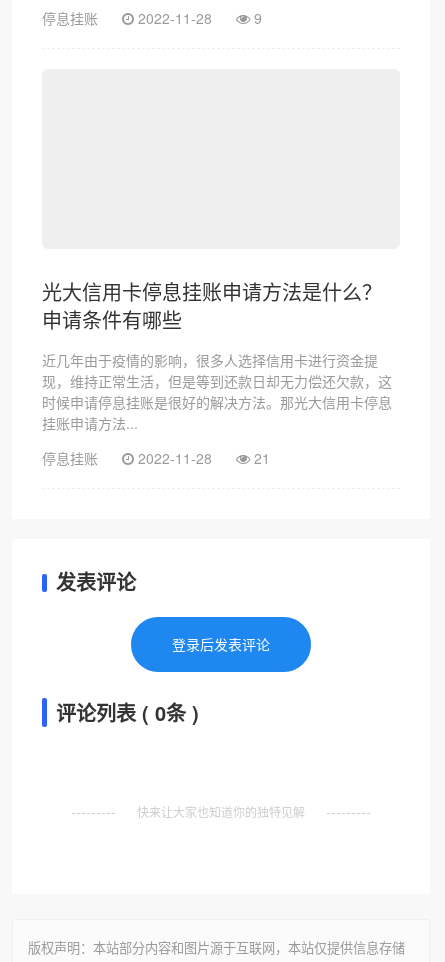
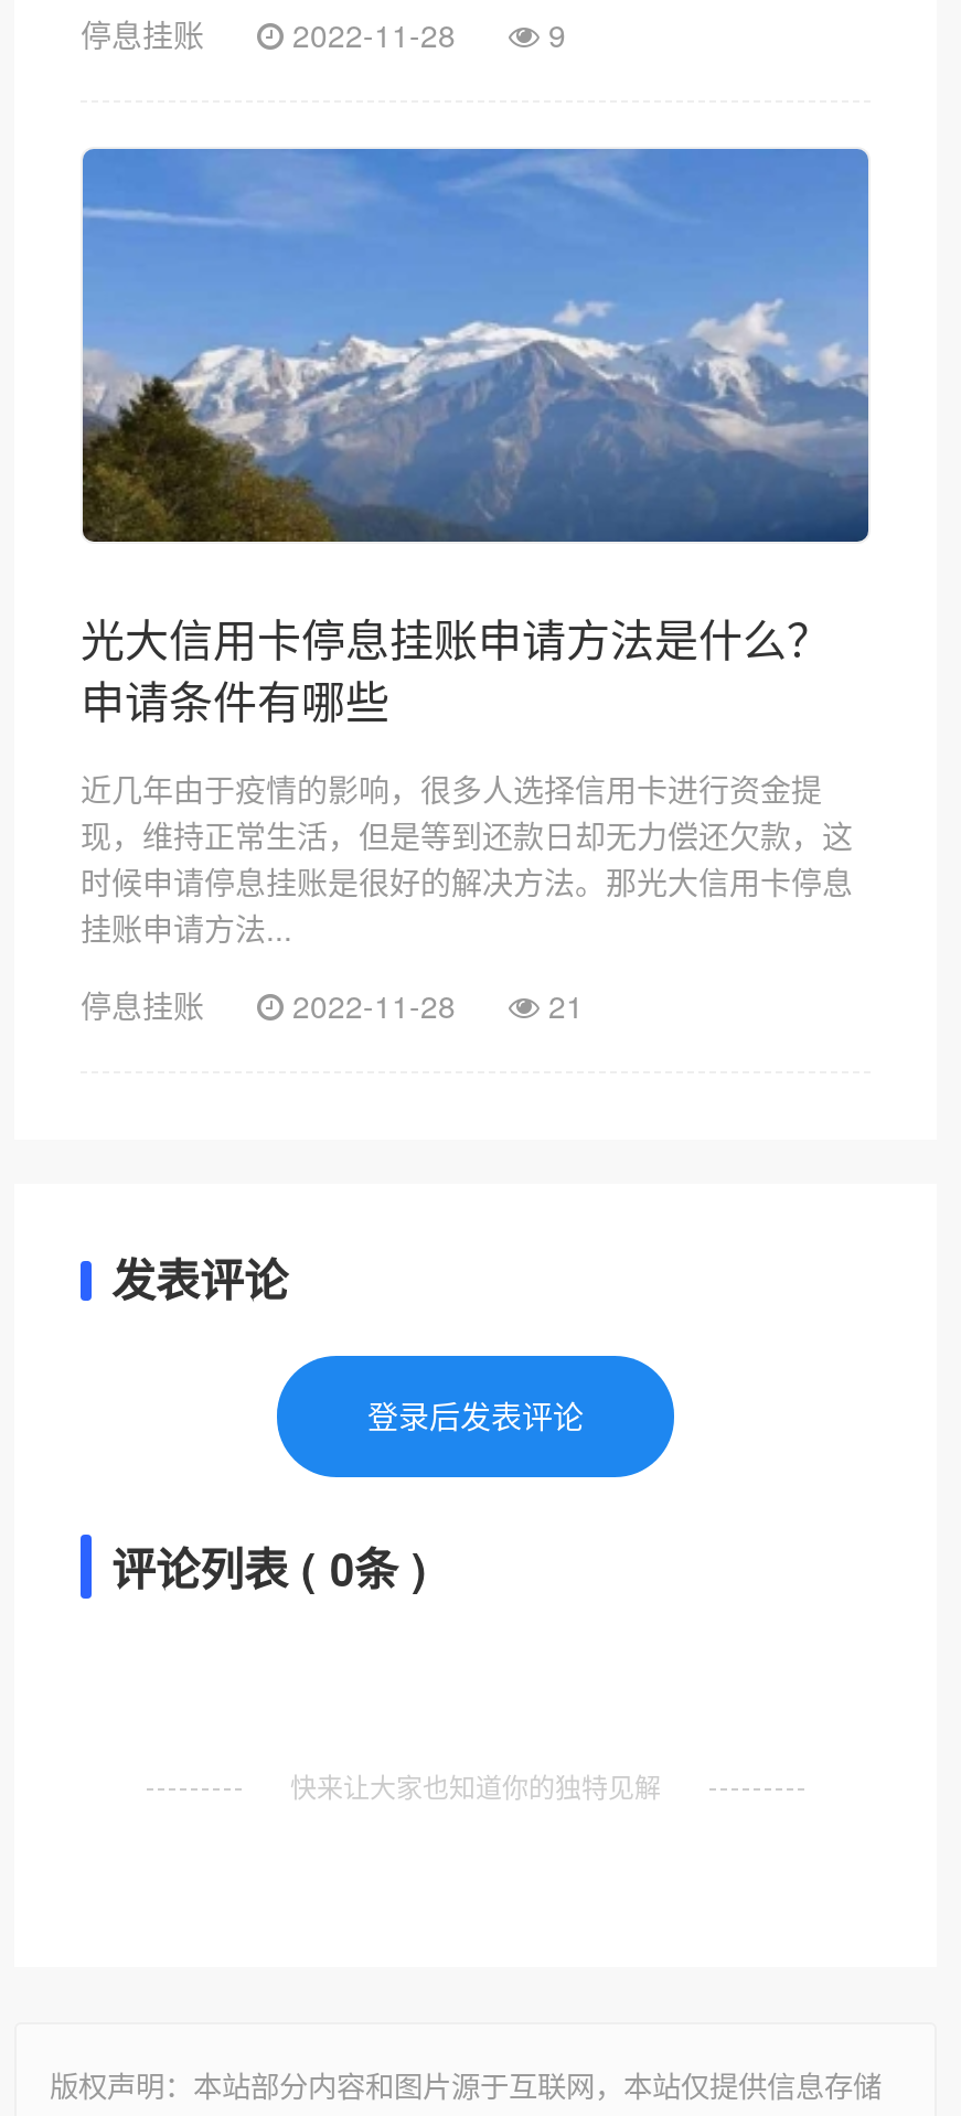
+ [image]
